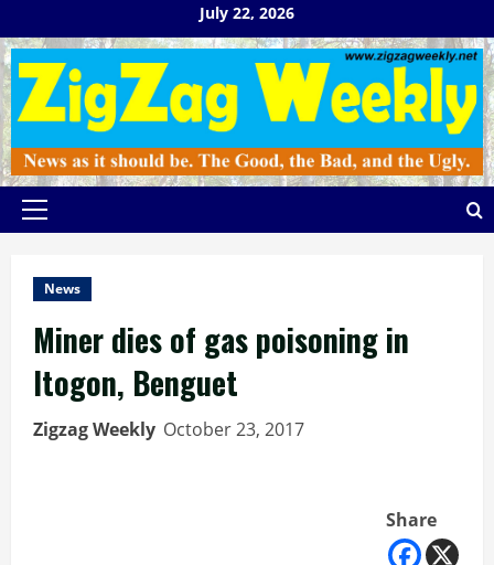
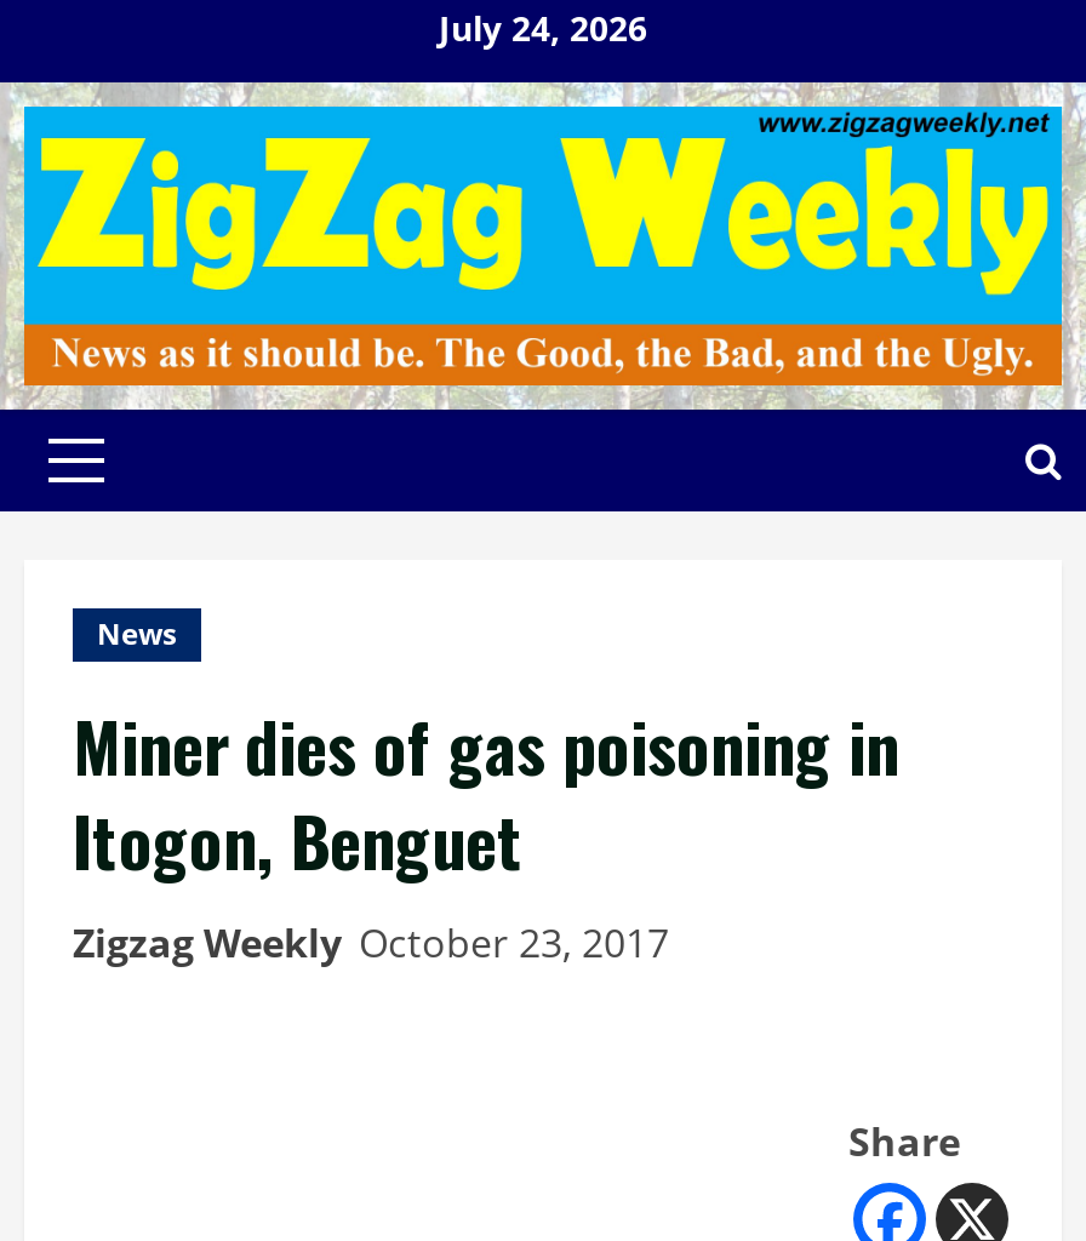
- July 22, 2026
+ July 24, 2026
